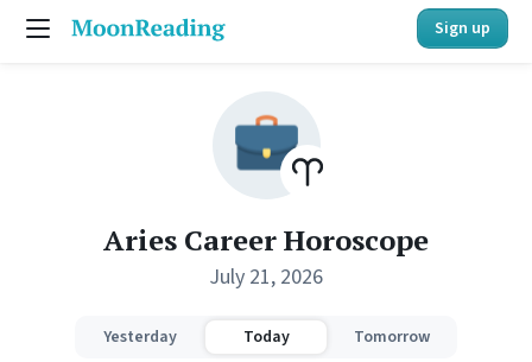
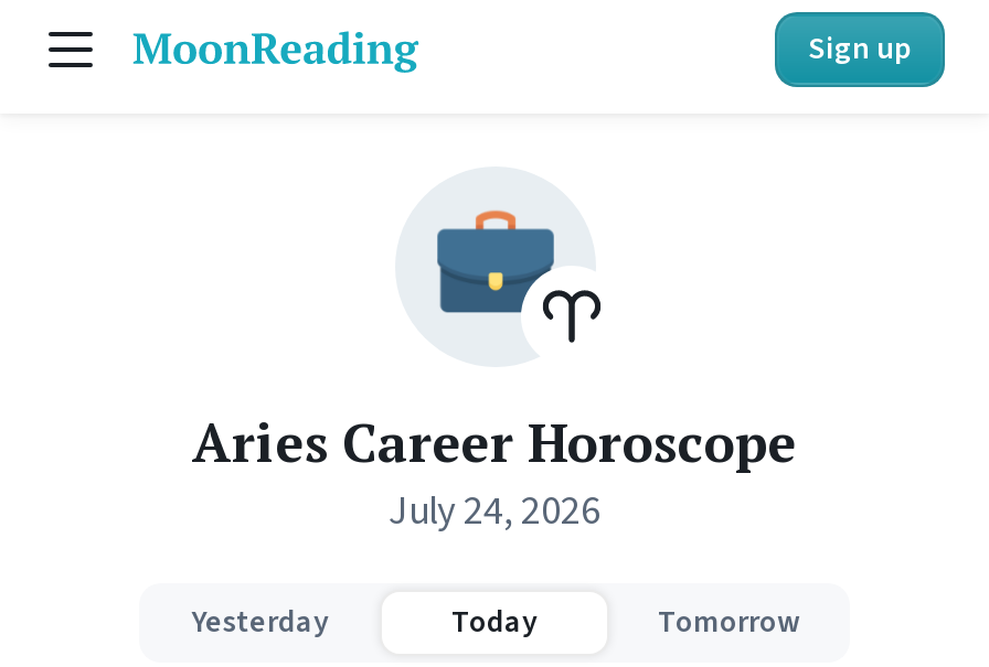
- July 21, 2026
+ July 24, 2026
